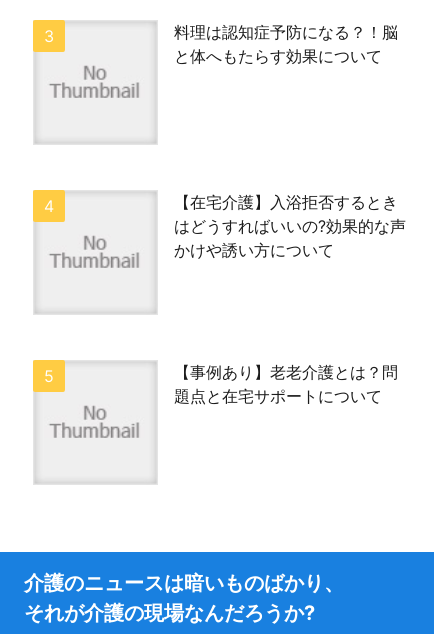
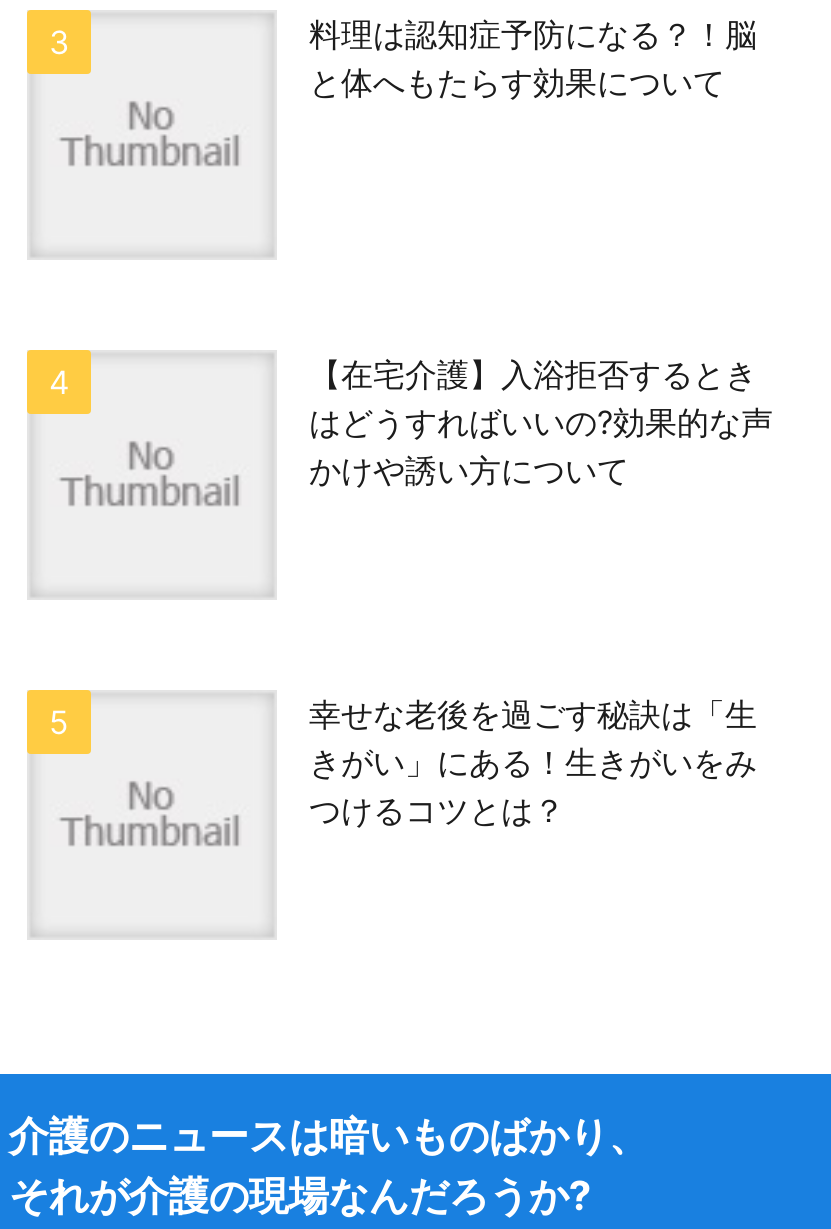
- 【事例あり】老老介護とは？問
- 題点と在宅サポートについて
+ 幸せな老後を過ごす秘訣は「生
+ きがい」にある！生きがいをみ
+ つけるコツとは？
